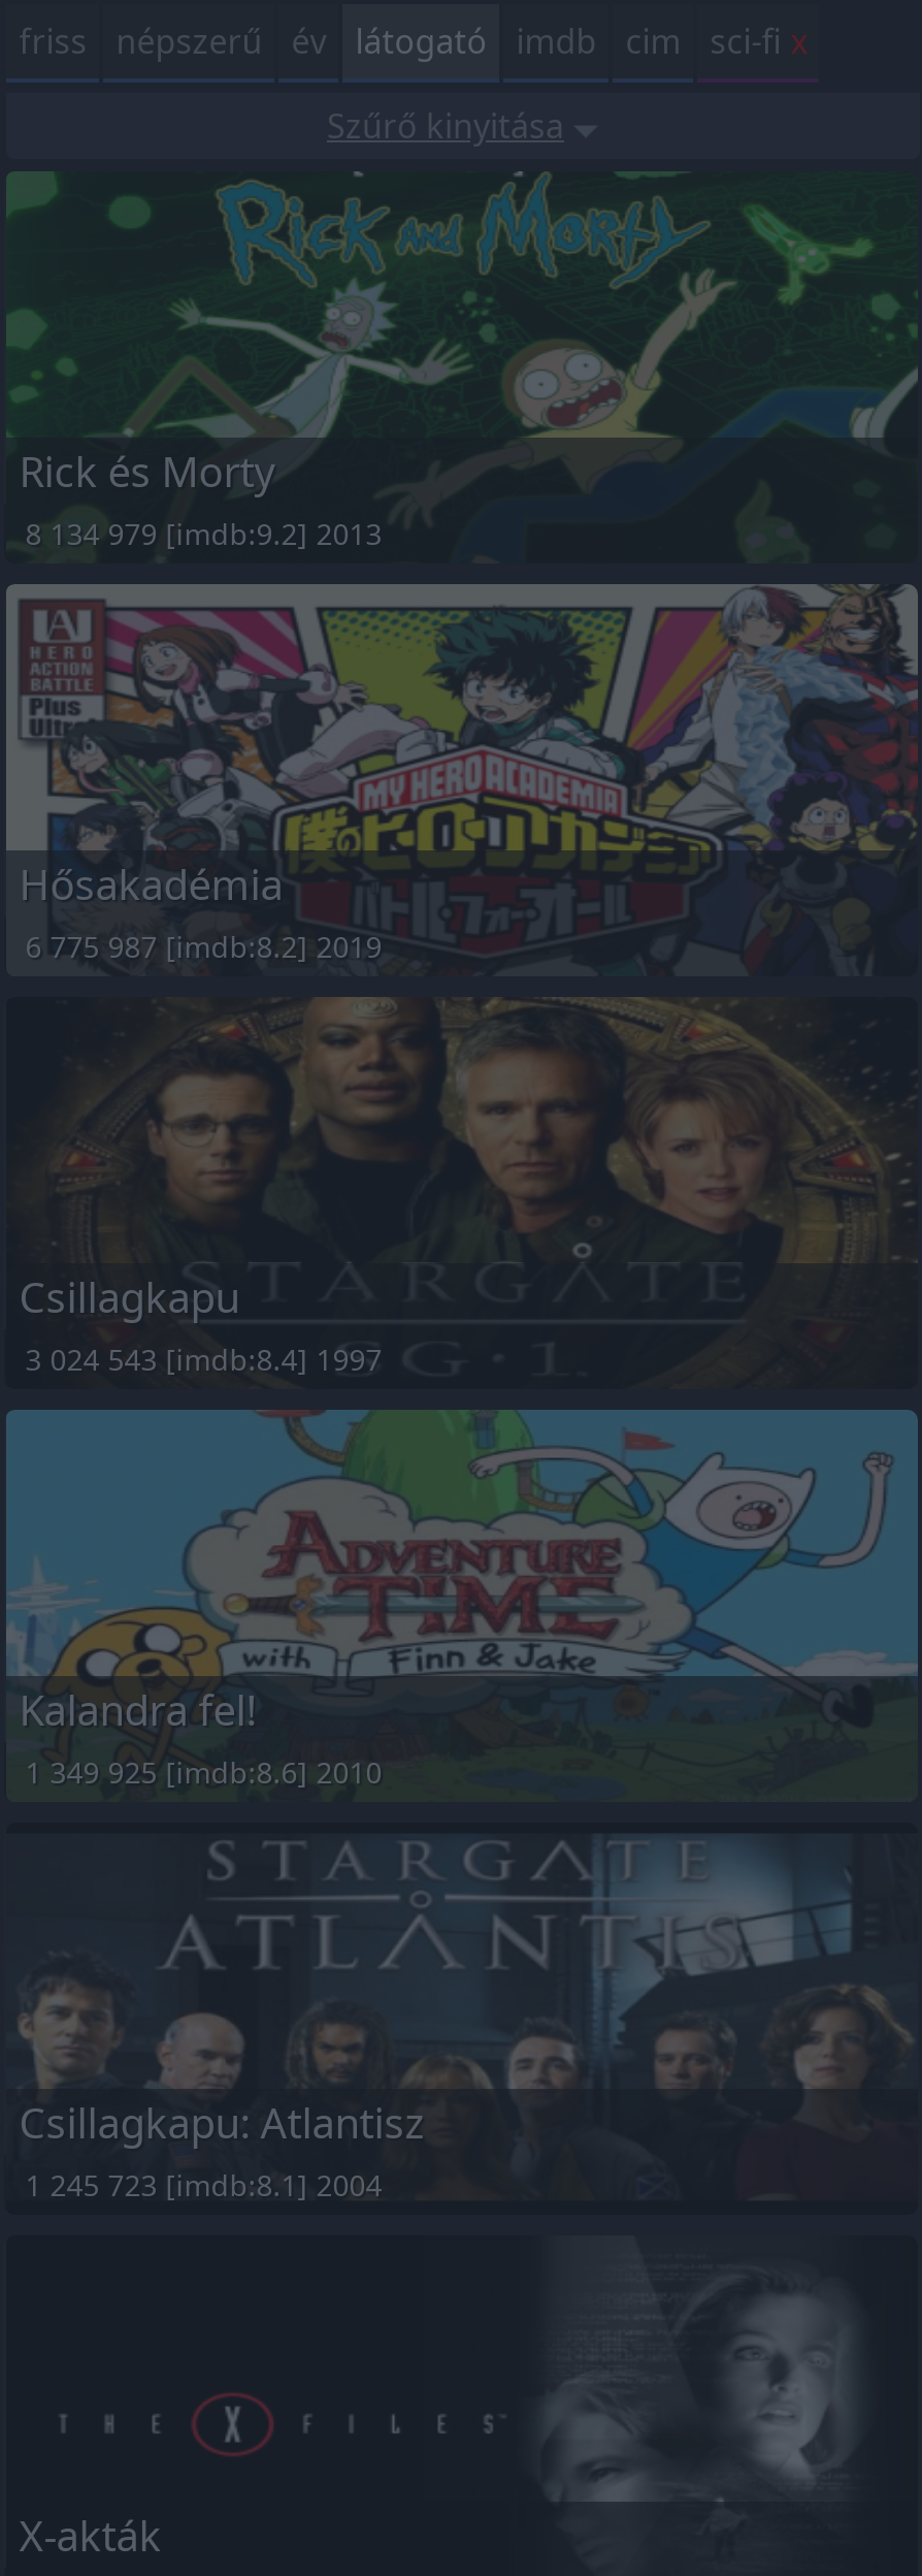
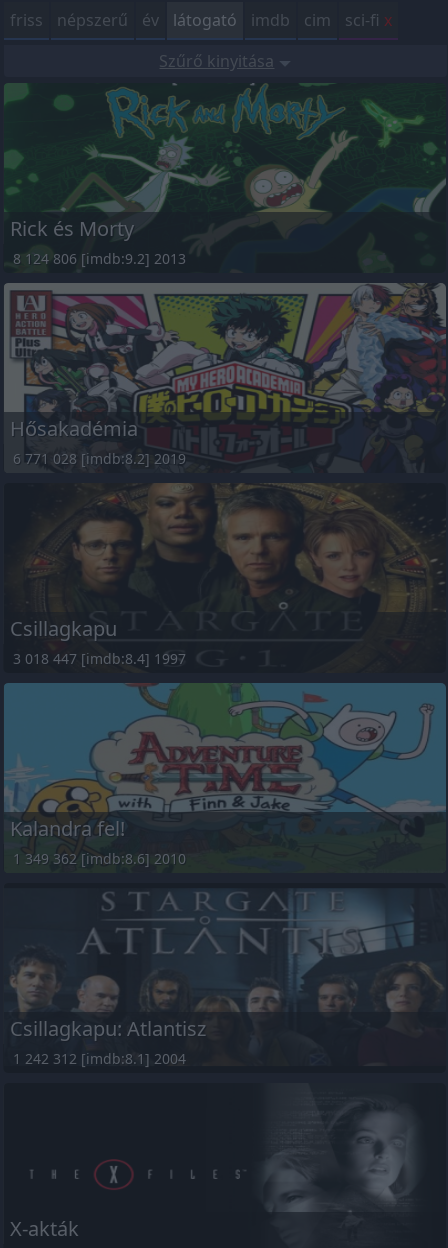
- 8 134 979 [imdb:9.2] 2013
+ 8 124 806 [imdb:9.2] 2013

- 6 775 987 [imdb:8.2] 2019
+ 6 771 028 [imdb:8.2] 2019

- 3 024 543 [imdb:8.4] 1997
+ 3 018 447 [imdb:8.4] 1997

- 1 349 925 [imdb:8.6] 2010
+ 1 349 362 [imdb:8.6] 2010

- 1 245 723 [imdb:8.1] 2004
+ 1 242 312 [imdb:8.1] 2004
